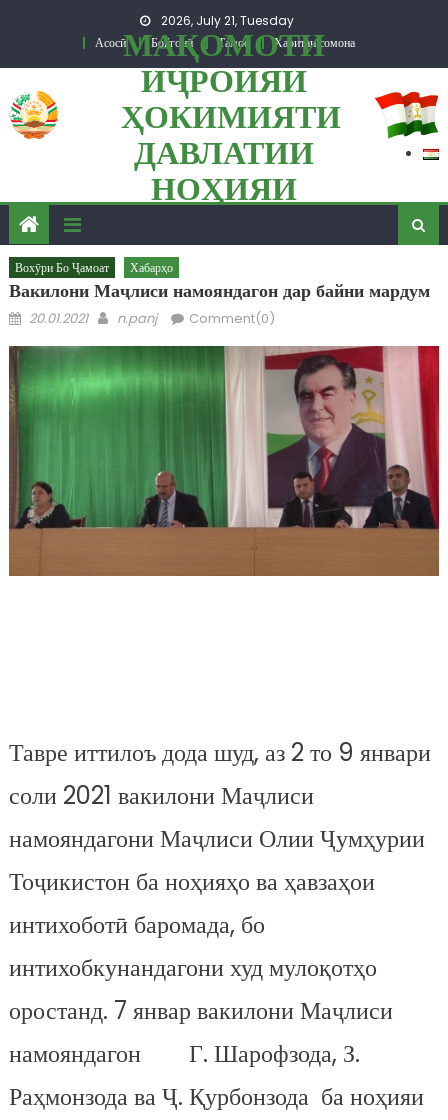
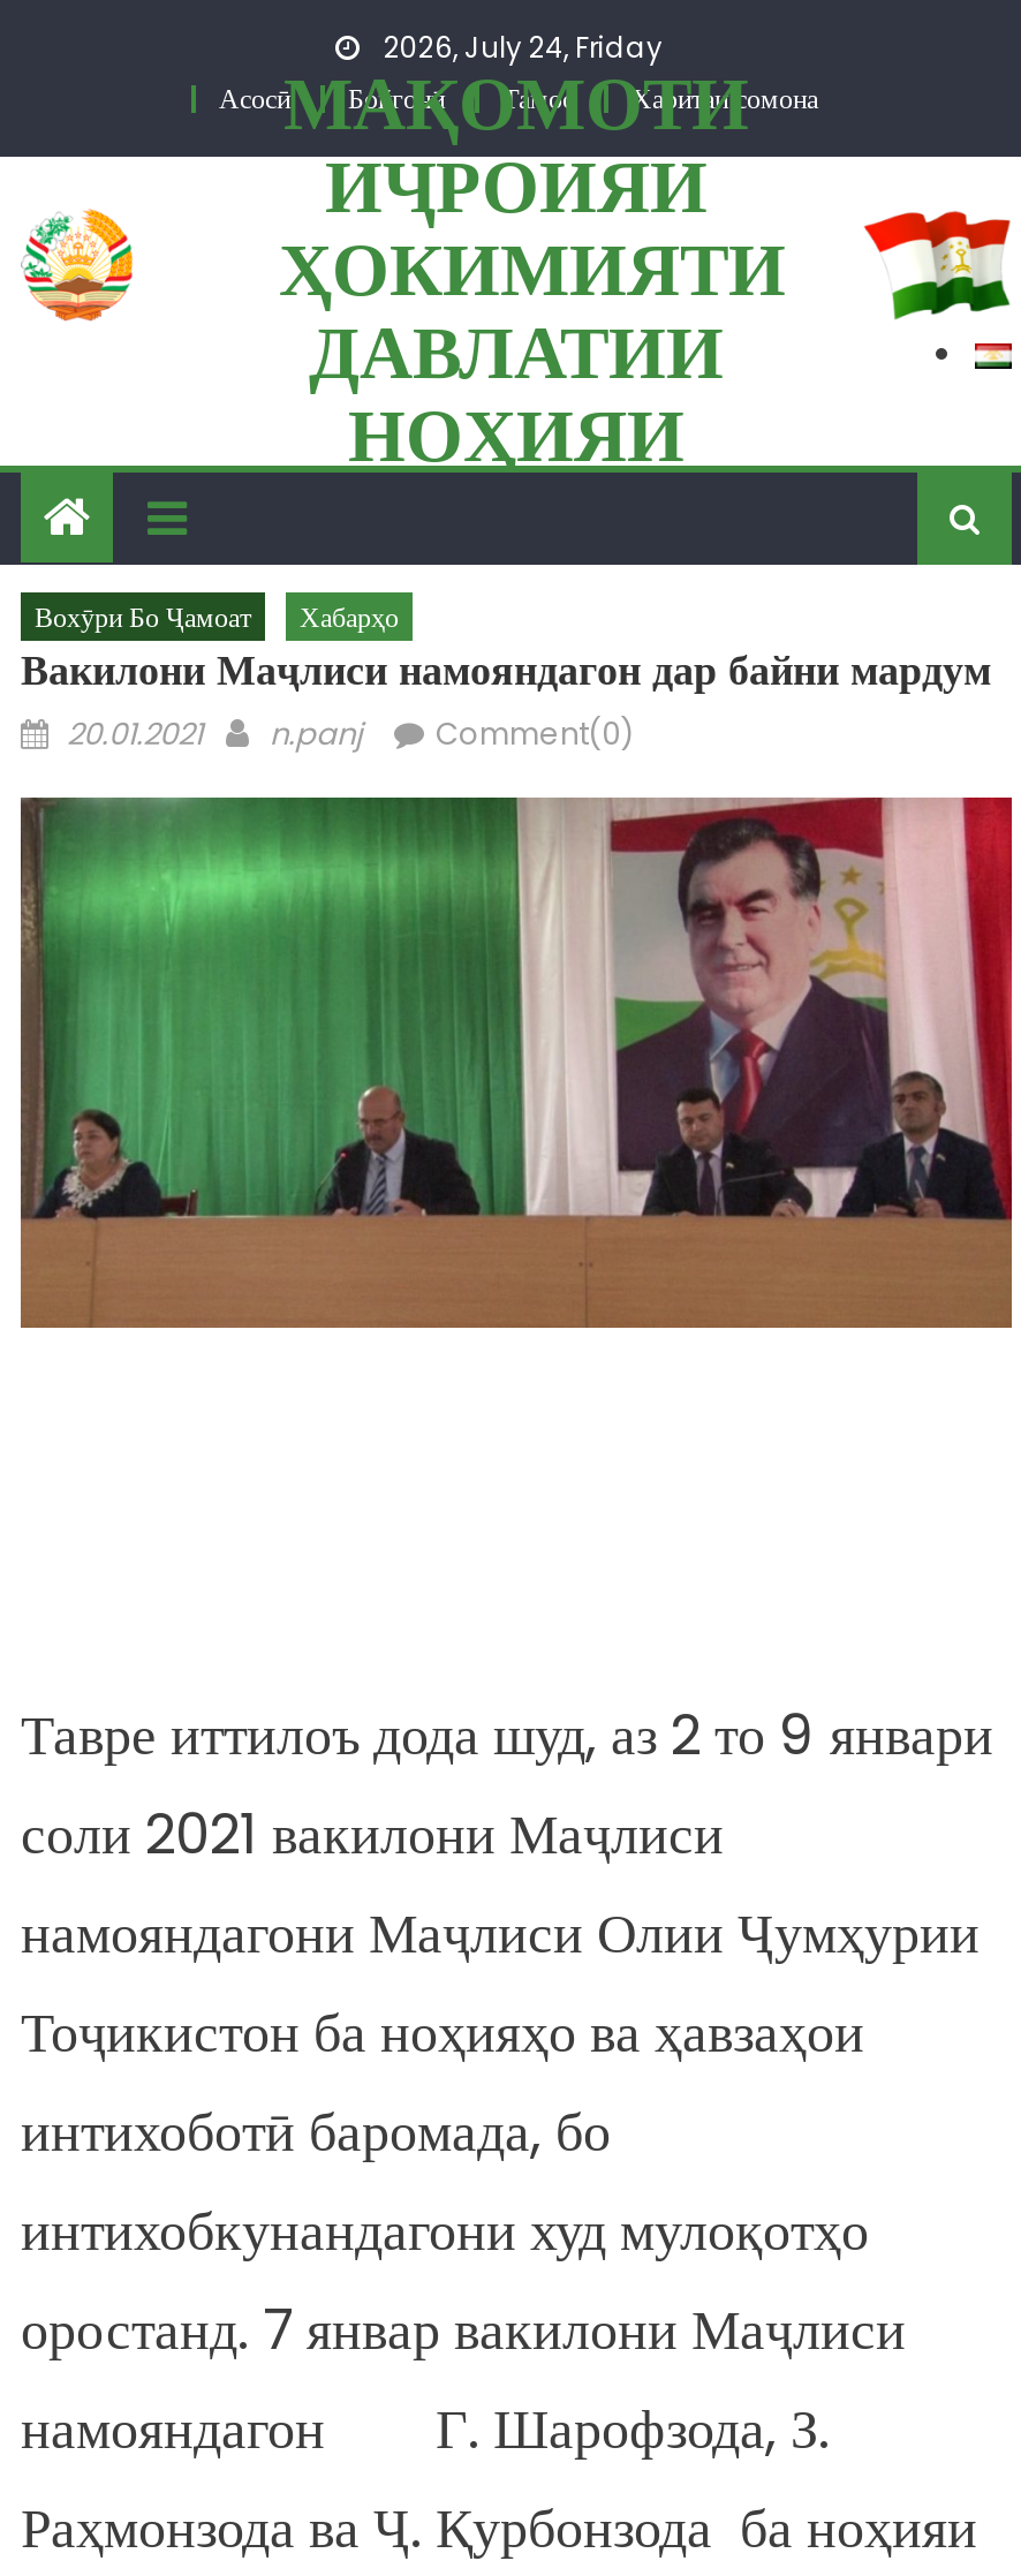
- 2026, July 21, Tuesday
+ 2026, July 24, Friday
